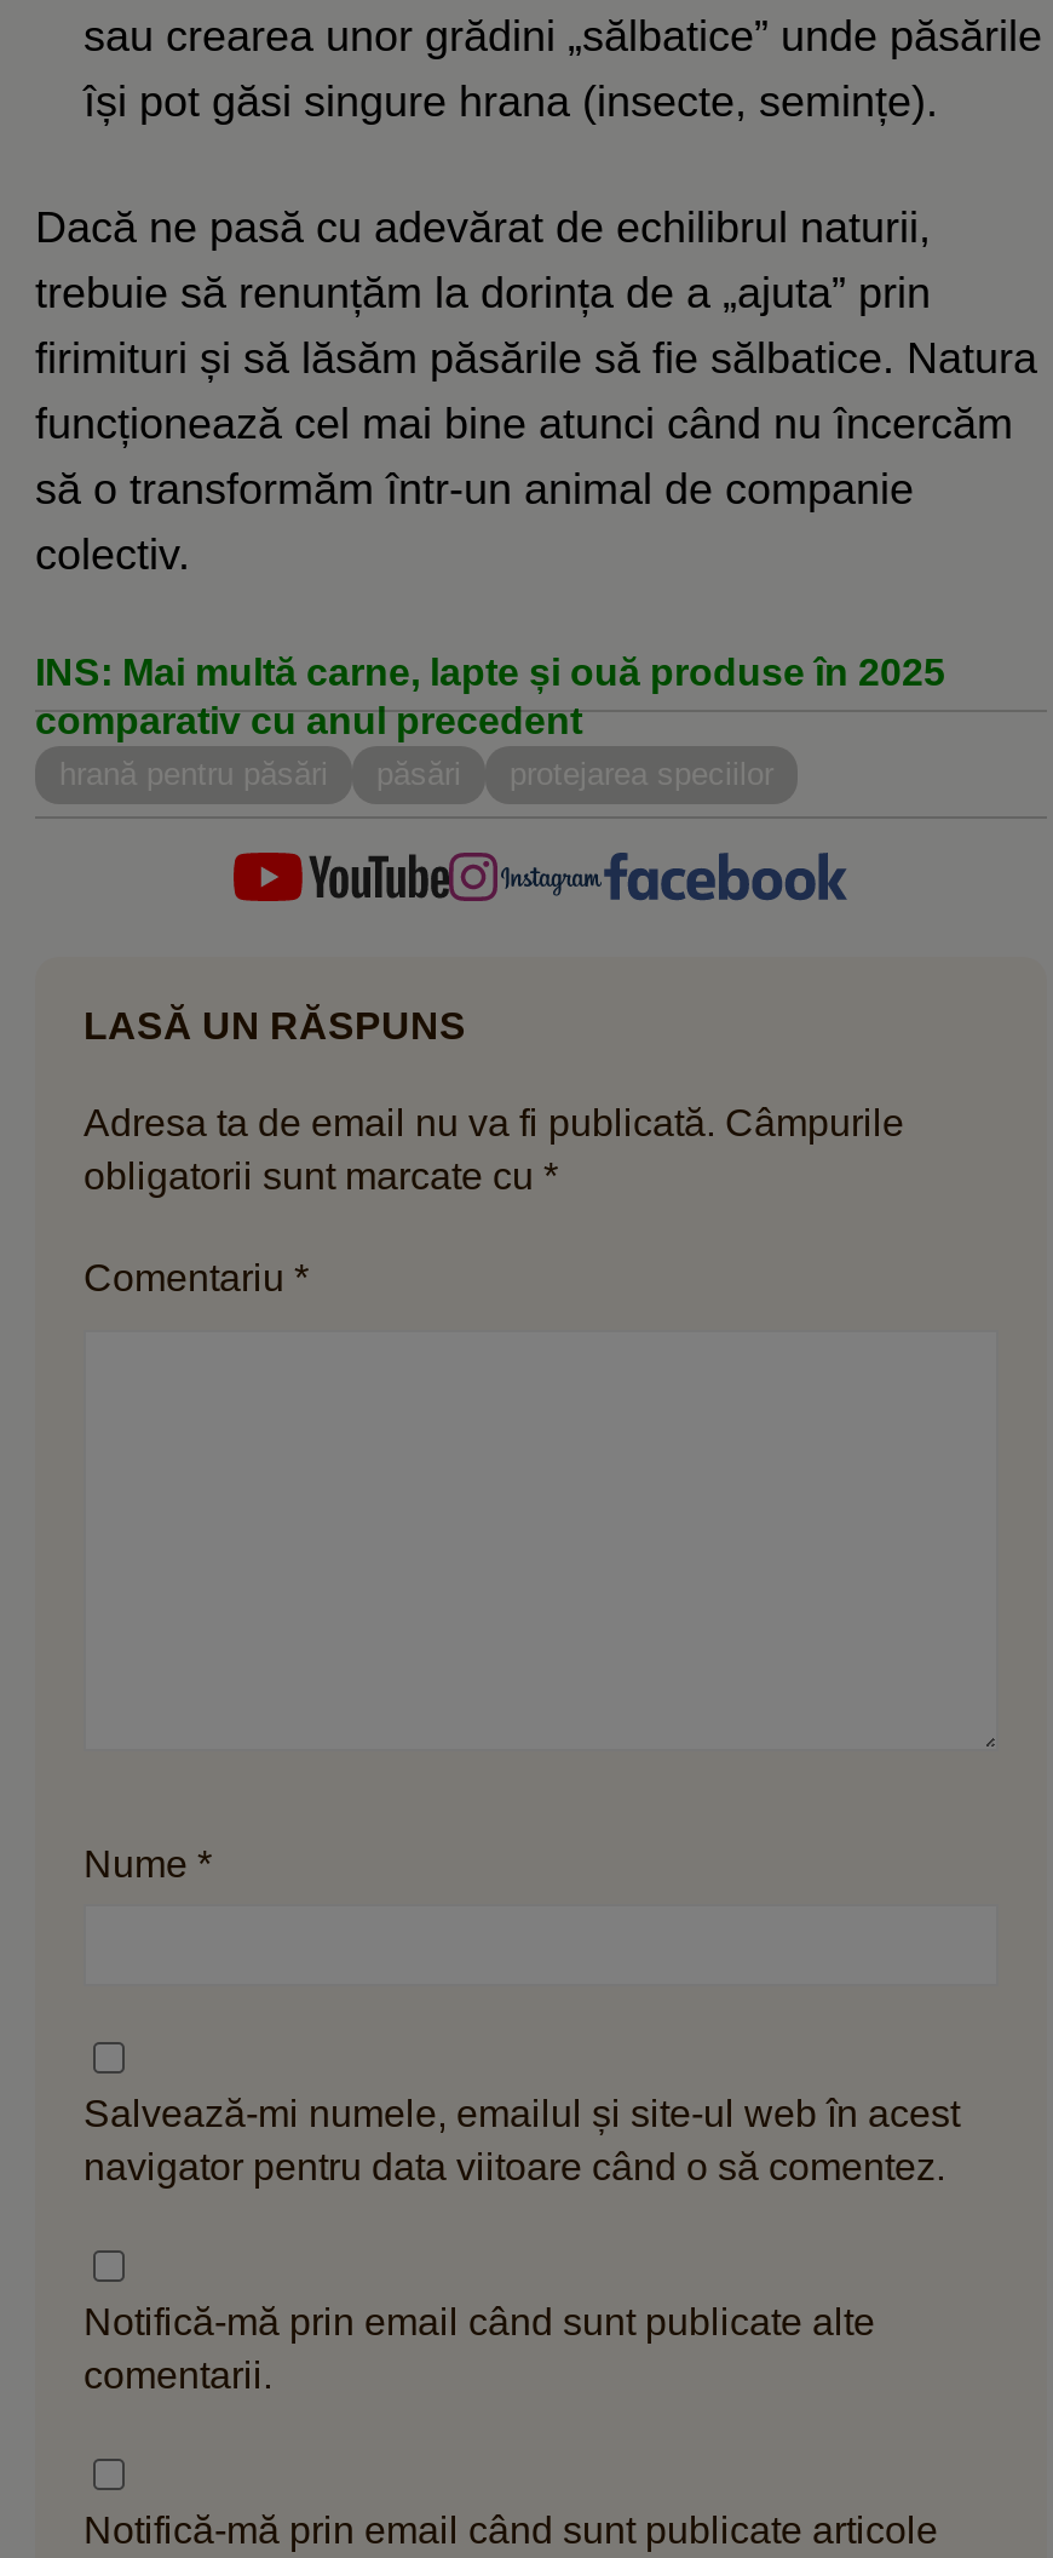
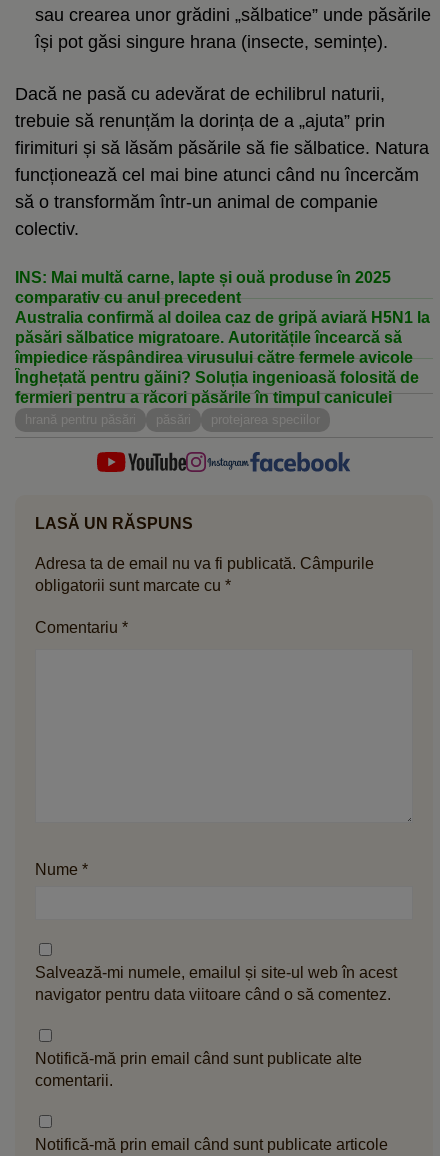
+ Australia confirmă al doilea caz de gripă aviară H5N1 la
+ păsări sălbatice migratoare. Autoritățile încearcă să
+ împiedice răspândirea virusului către fermele avicole
+ Înghețată pentru găini? Soluția ingenioasă folosită de
+ fermieri pentru a răcori păsările în timpul caniculei
